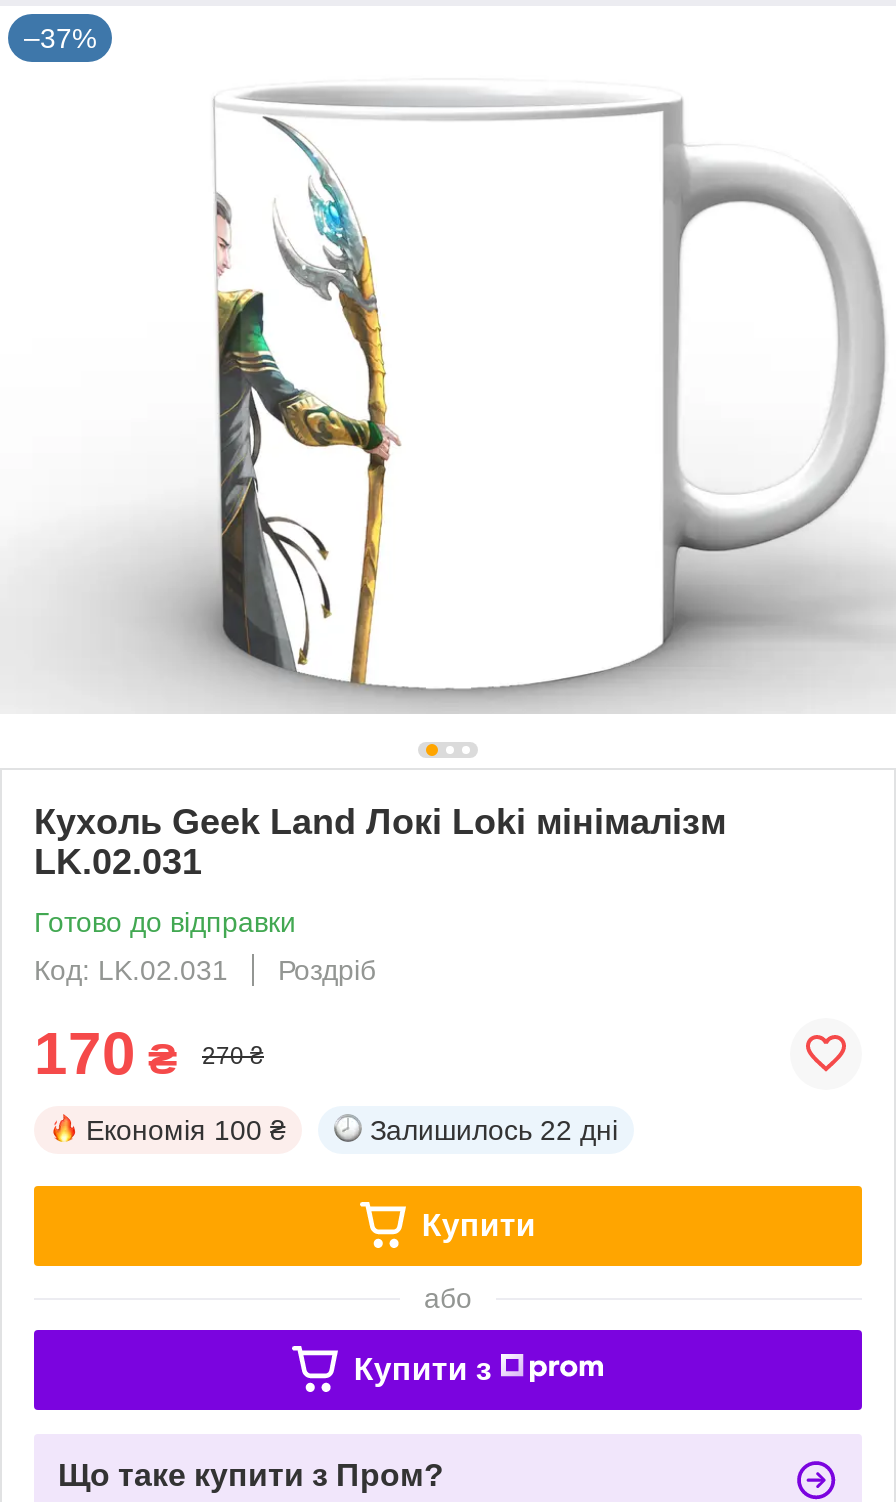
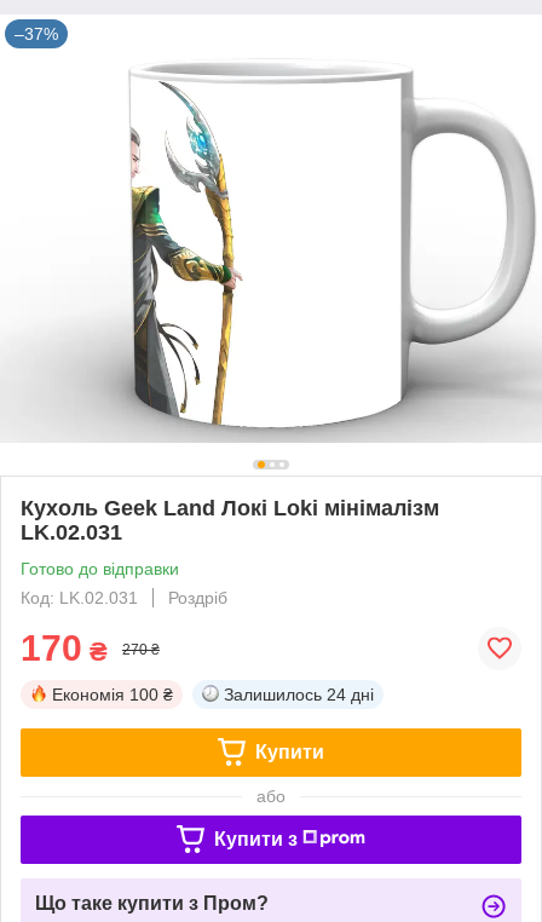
- Залишилось 22 дні
+ Залишилось 24 дні
